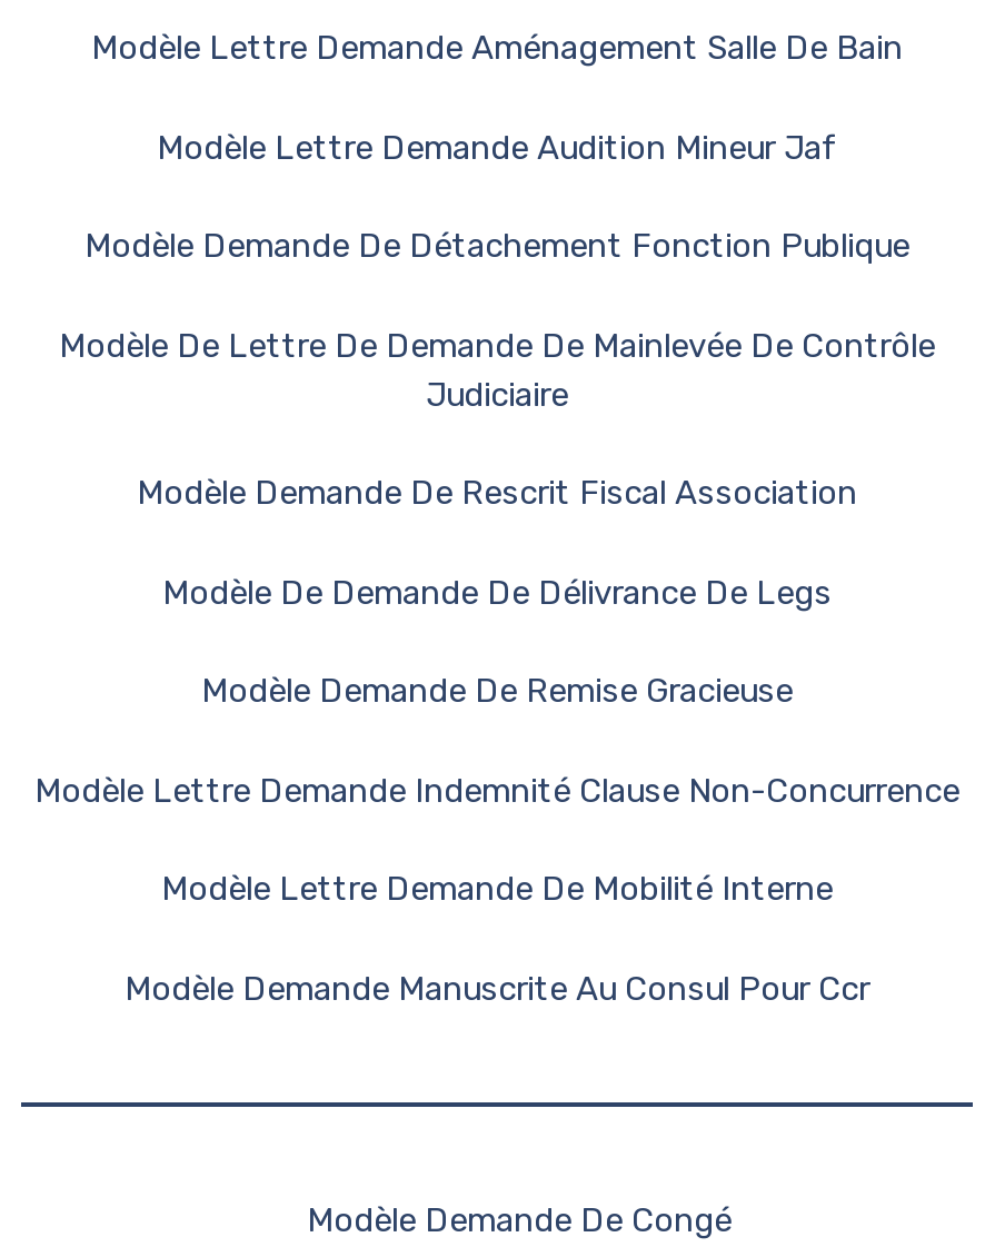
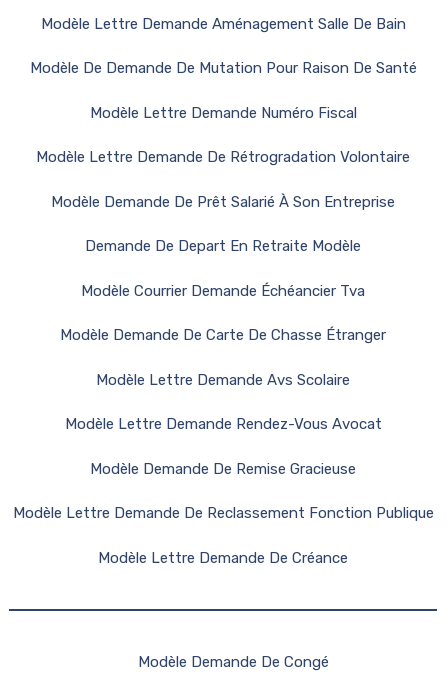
- Modèle Lettre Demande Audition Mineur Jaf
- Modèle Demande De Détachement Fonction Publique
- Modèle De Lettre De Demande De Mainlevée De Contrôle
- Judiciaire
- Modèle Demande De Rescrit Fiscal Association
- Modèle De Demande De Délivrance De Legs
+ Modèle De Demande De Mutation Pour Raison De Santé
+ Modèle Lettre Demande Numéro Fiscal
+ Modèle Lettre Demande De Rétrogradation Volontaire
+ Modèle Demande De Prêt Salarié À Son Entreprise
+ Demande De Depart En Retraite Modèle
+ Modèle Courrier Demande Échéancier Tva
+ Modèle Demande De Carte De Chasse Étranger
+ Modèle Lettre Demande Avs Scolaire
+ Modèle Lettre Demande Rendez-Vous Avocat

moved down: Modèle Demande De Remise Gracieuse

- Modèle Lettre Demande Indemnité Clause Non-Concurrence
- Modèle Lettre Demande De Mobilité Interne
- Modèle Demande Manuscrite Au Consul Pour Ccr
+ Modèle Lettre Demande De Reclassement Fonction Publique
+ Modèle Lettre Demande De Créance
